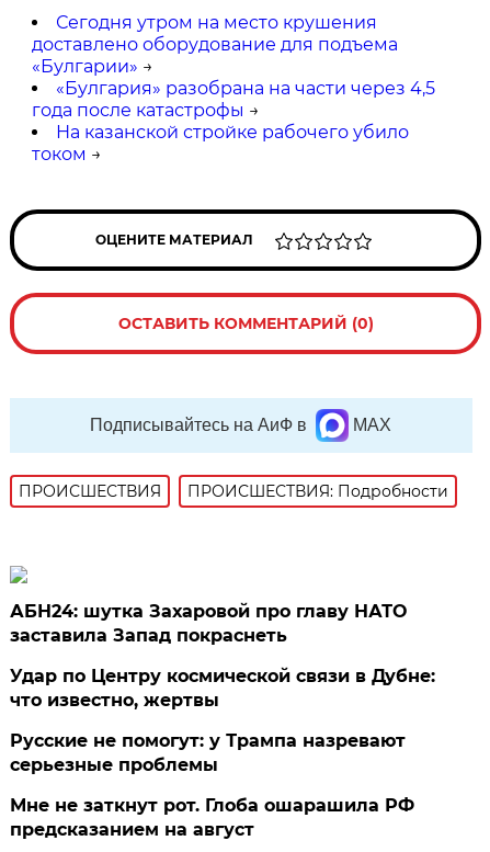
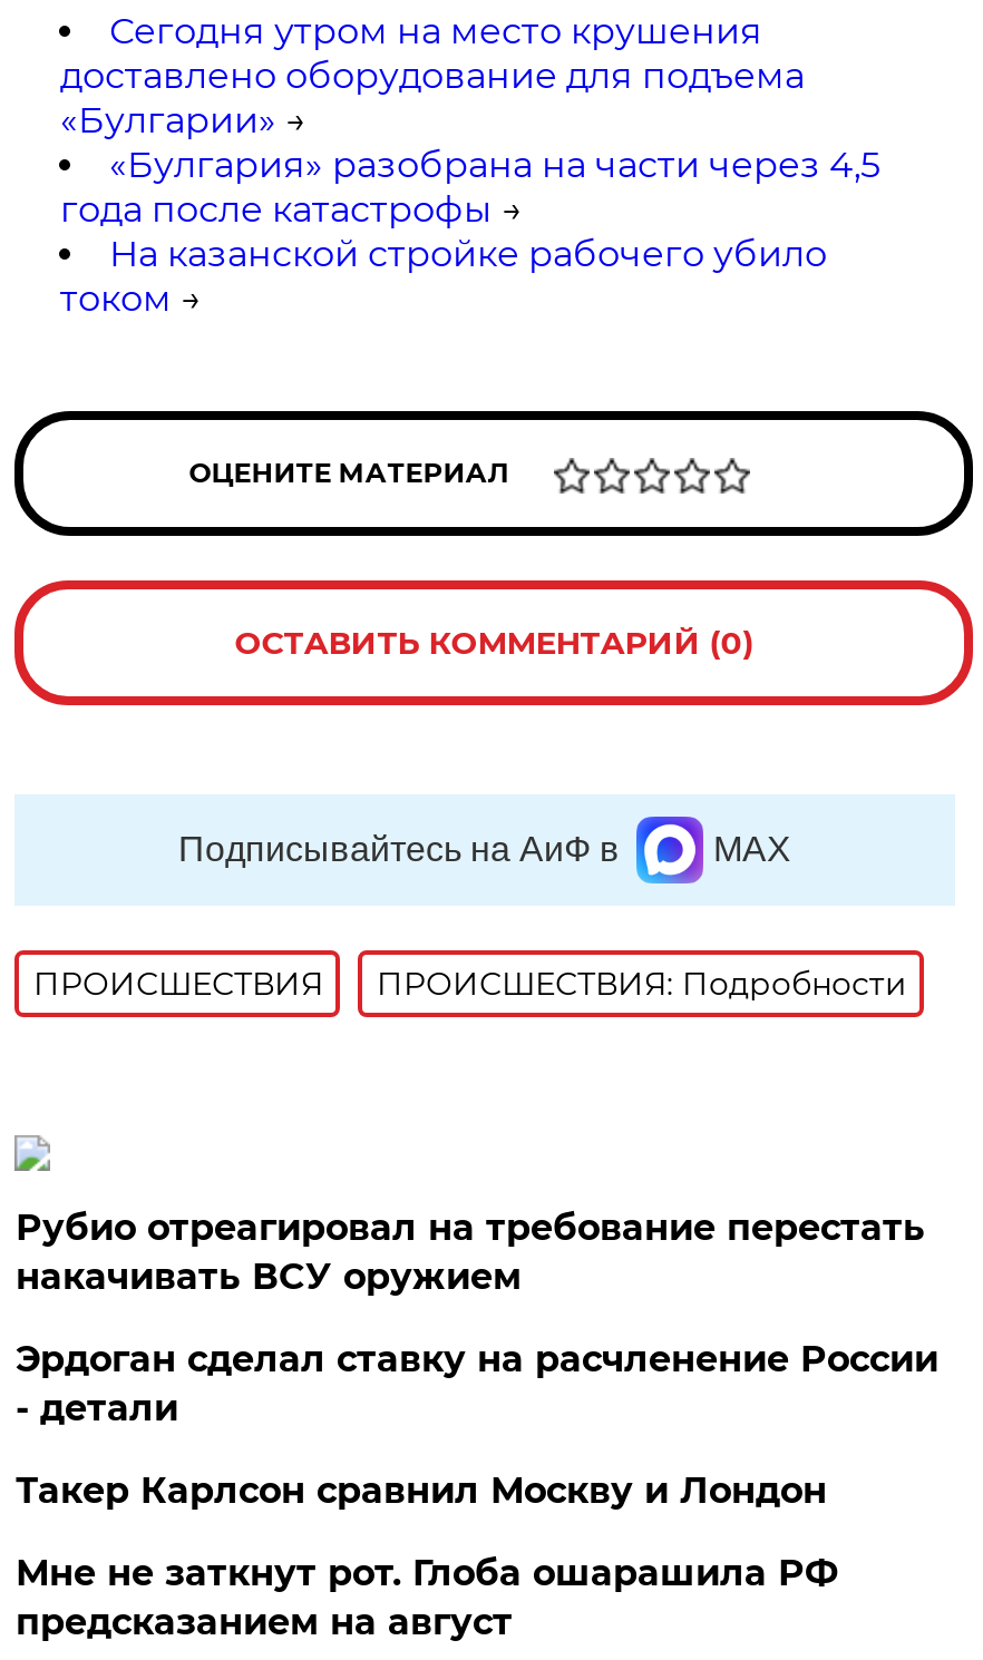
- АБН24: шутка Захаровой про главу НАТО
- заставила Запад покраснеть
+ Рубио отреагировал на требование перестать
+ накачивать ВСУ оружием

- Удар по Центру космической связи в Дубне:
- что известно, жертвы
+ Эрдоган сделал ставку на расчленение России
+ - детали

- Русские не помогут: у Трампа назревают
- серьезные проблемы
+ Такер Карлсон сравнил Москву и Лондон
